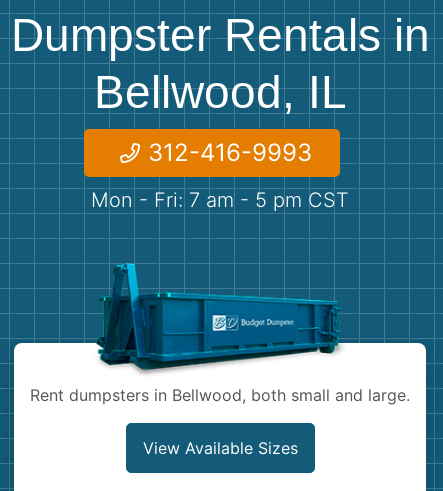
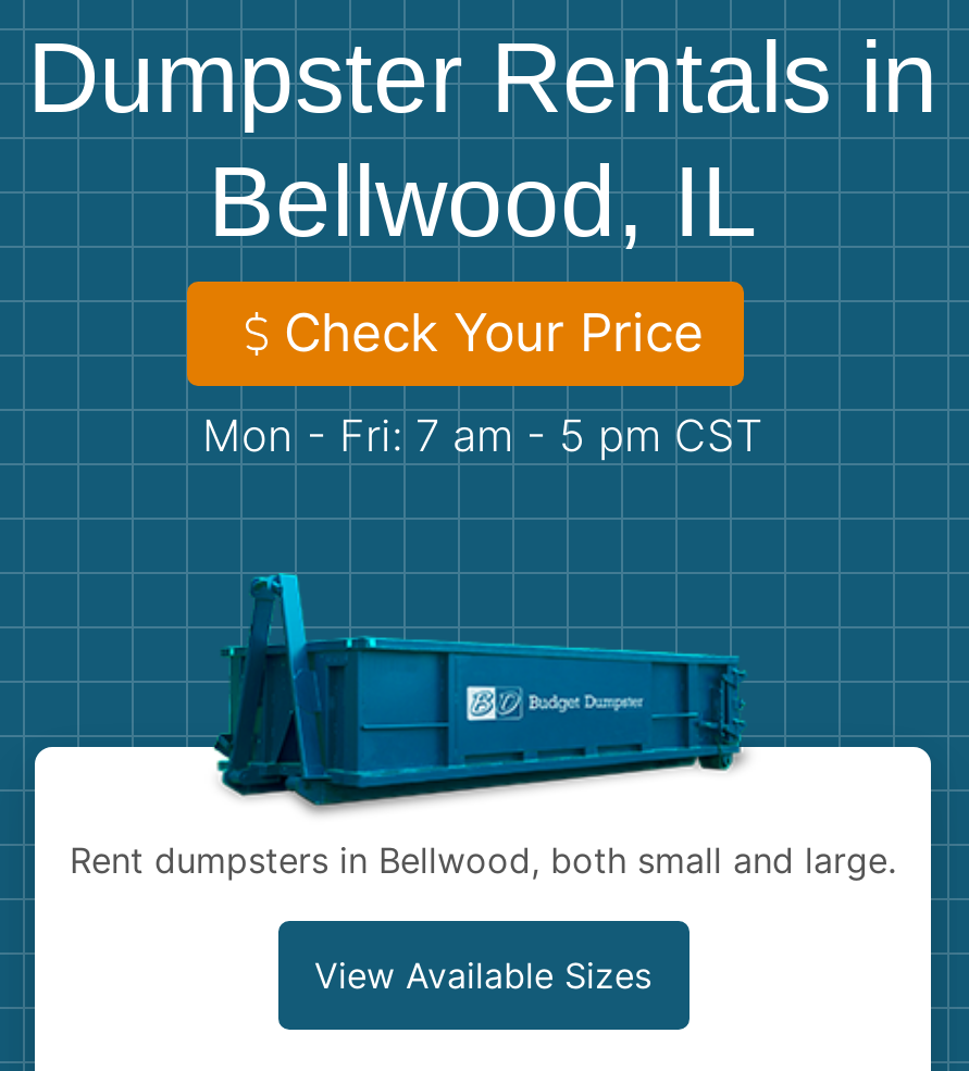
- 312-416-9993
+ Check Your Price
